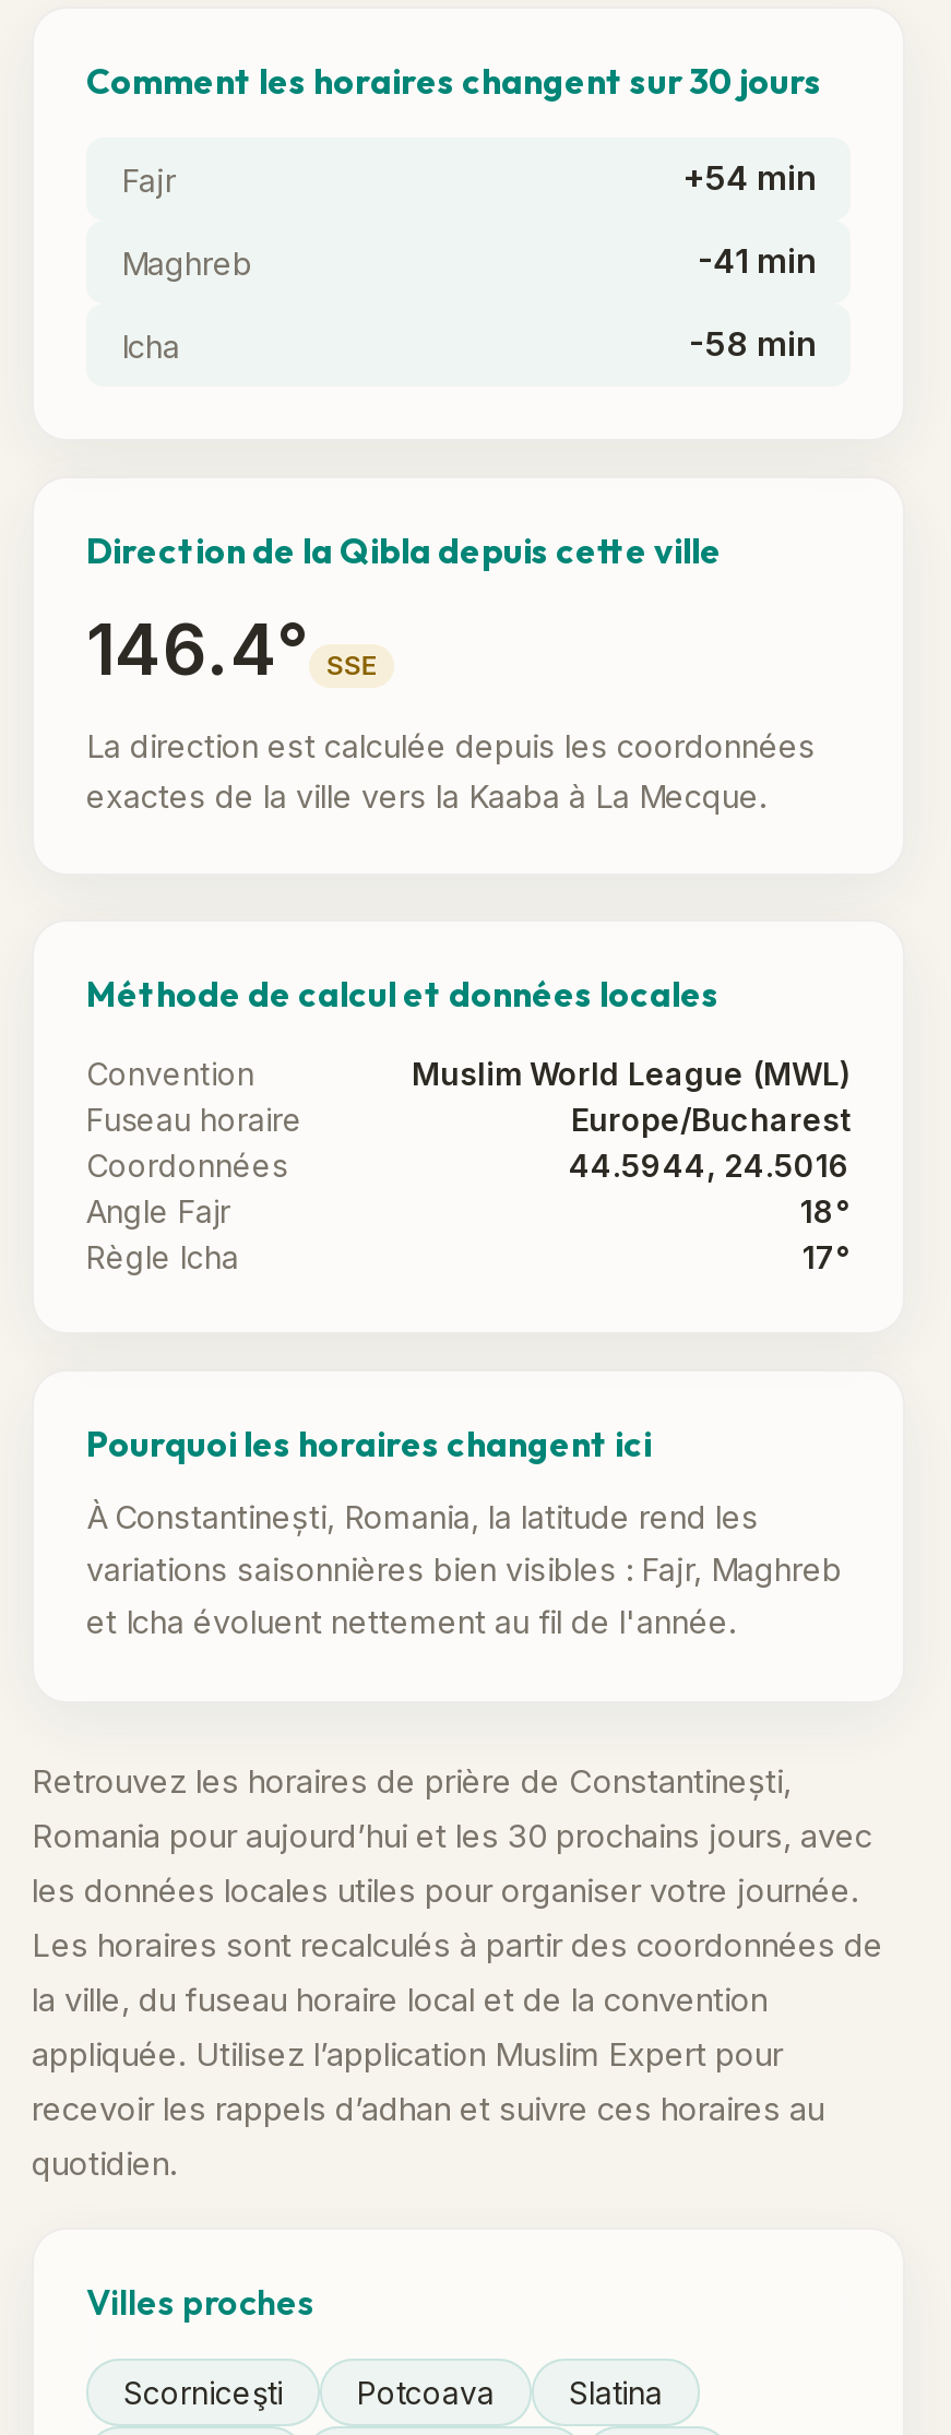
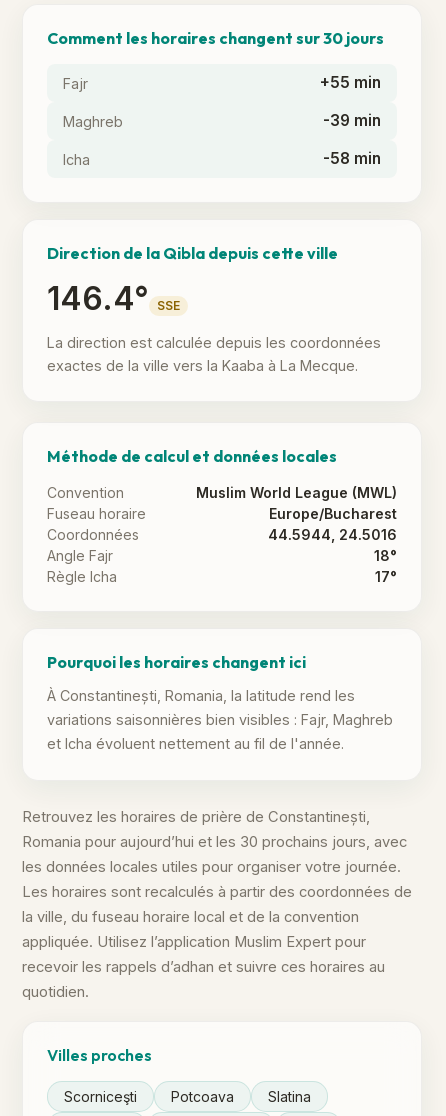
- +54 min
+ +55 min

- -41 min
+ -39 min
